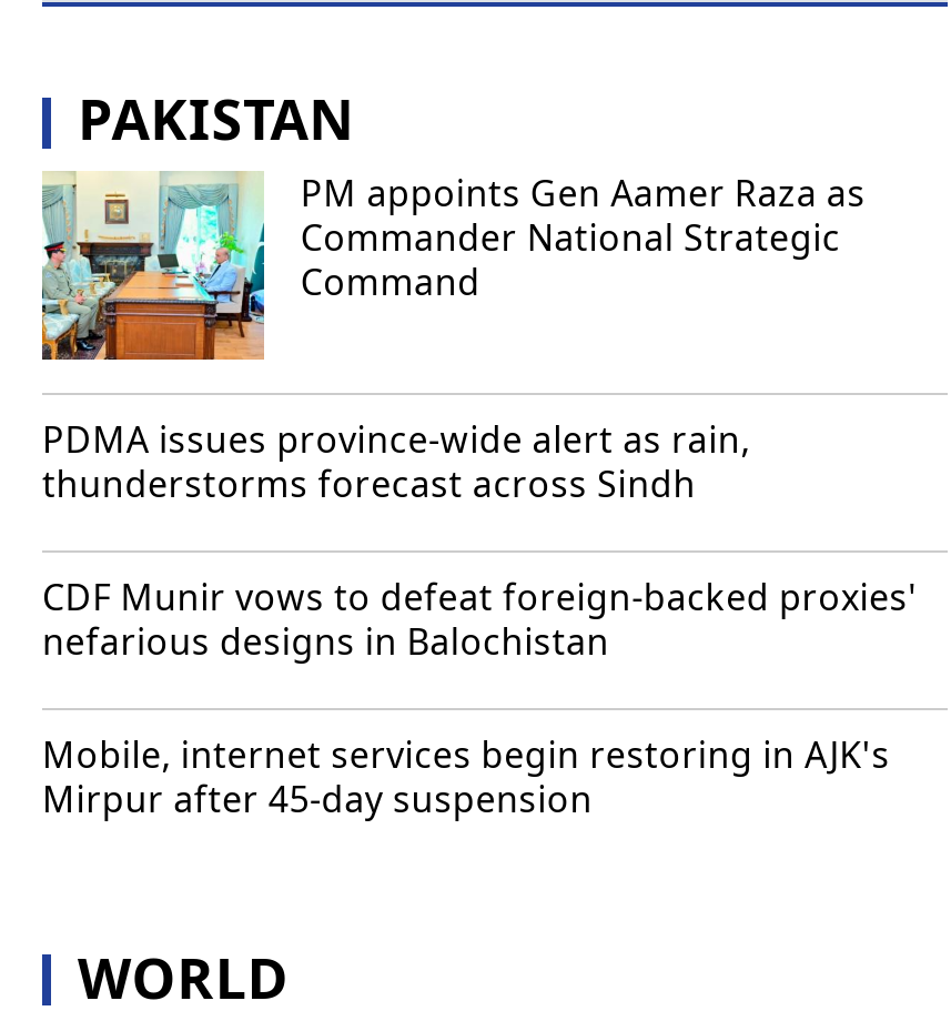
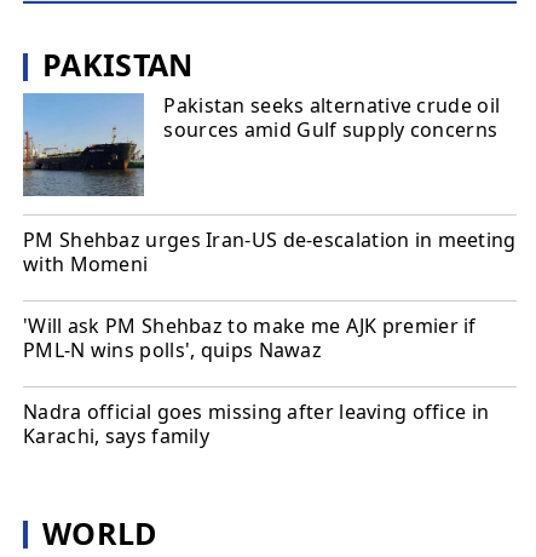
- [image]
- PM appoints Gen Aamer Raza as
- Commander National Strategic
- Command
+ [image]
+ Pakistan seeks alternative crude oil
+ sources amid Gulf supply concerns

- PDMA issues province-wide alert as rain,
- thunderstorms forecast across Sindh
+ PM Shehbaz urges Iran-US de-escalation in meeting
+ with Momeni

- CDF Munir vows to defeat foreign-backed proxies'
- nefarious designs in Balochistan
+ 'Will ask PM Shehbaz to make me AJK premier if
+ PML-N wins polls', quips Nawaz

- Mobile, internet services begin restoring in AJK's
- Mirpur after 45-day suspension
+ Nadra official goes missing after leaving office in
+ Karachi, says family
